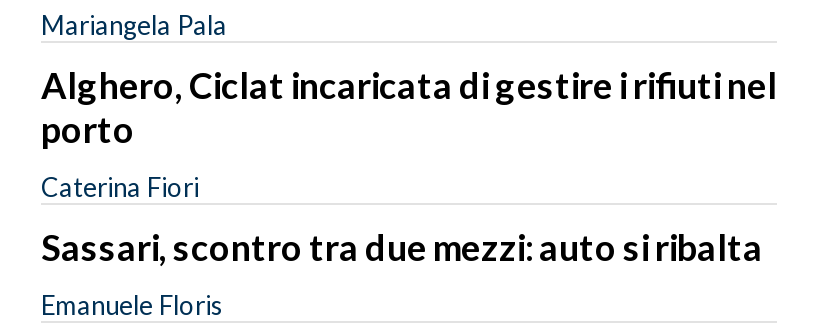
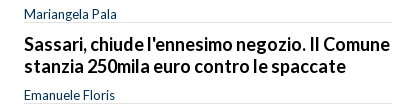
- Alghero, Ciclat incaricata di gestire i rifiuti nel
- porto
- Caterina Fiori
- Sassari, scontro tra due mezzi: auto si ribalta
+ Sassari, chiude l'ennesimo negozio. Il Comune
+ stanzia 250mila euro contro le spaccate
